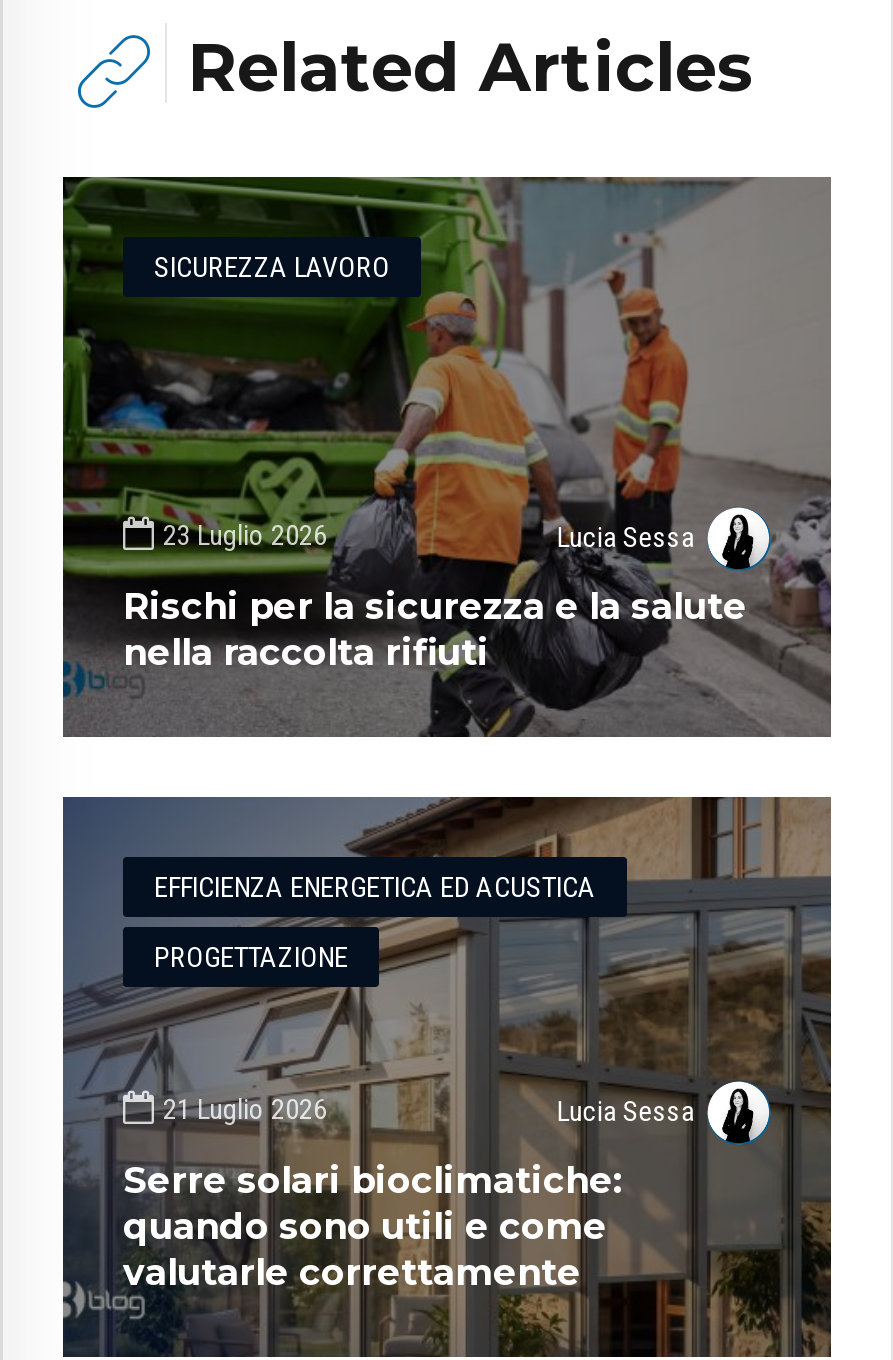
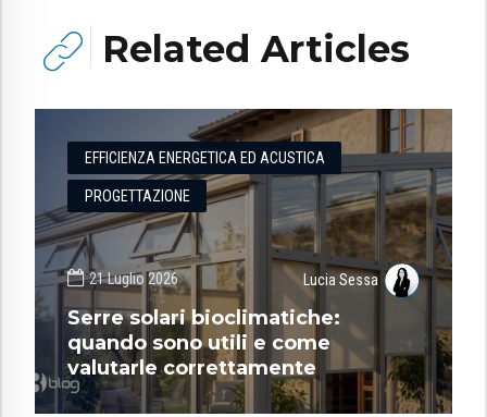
- [image]
- SICUREZZA LAVORO

- 23 Luglio 2026
- Lucia Sessa
- Rischi per la sicurezza e la salute
- nella raccolta rifiuti
